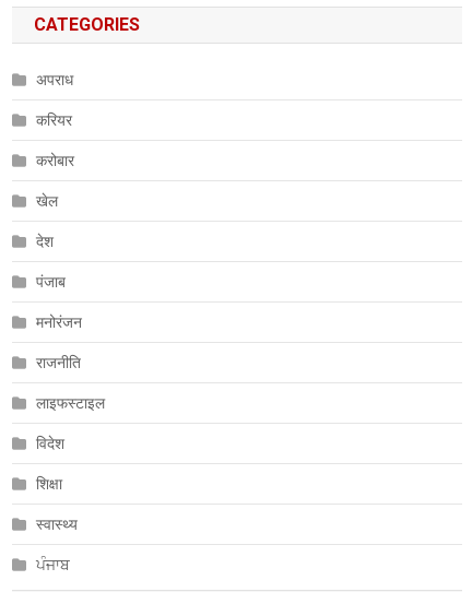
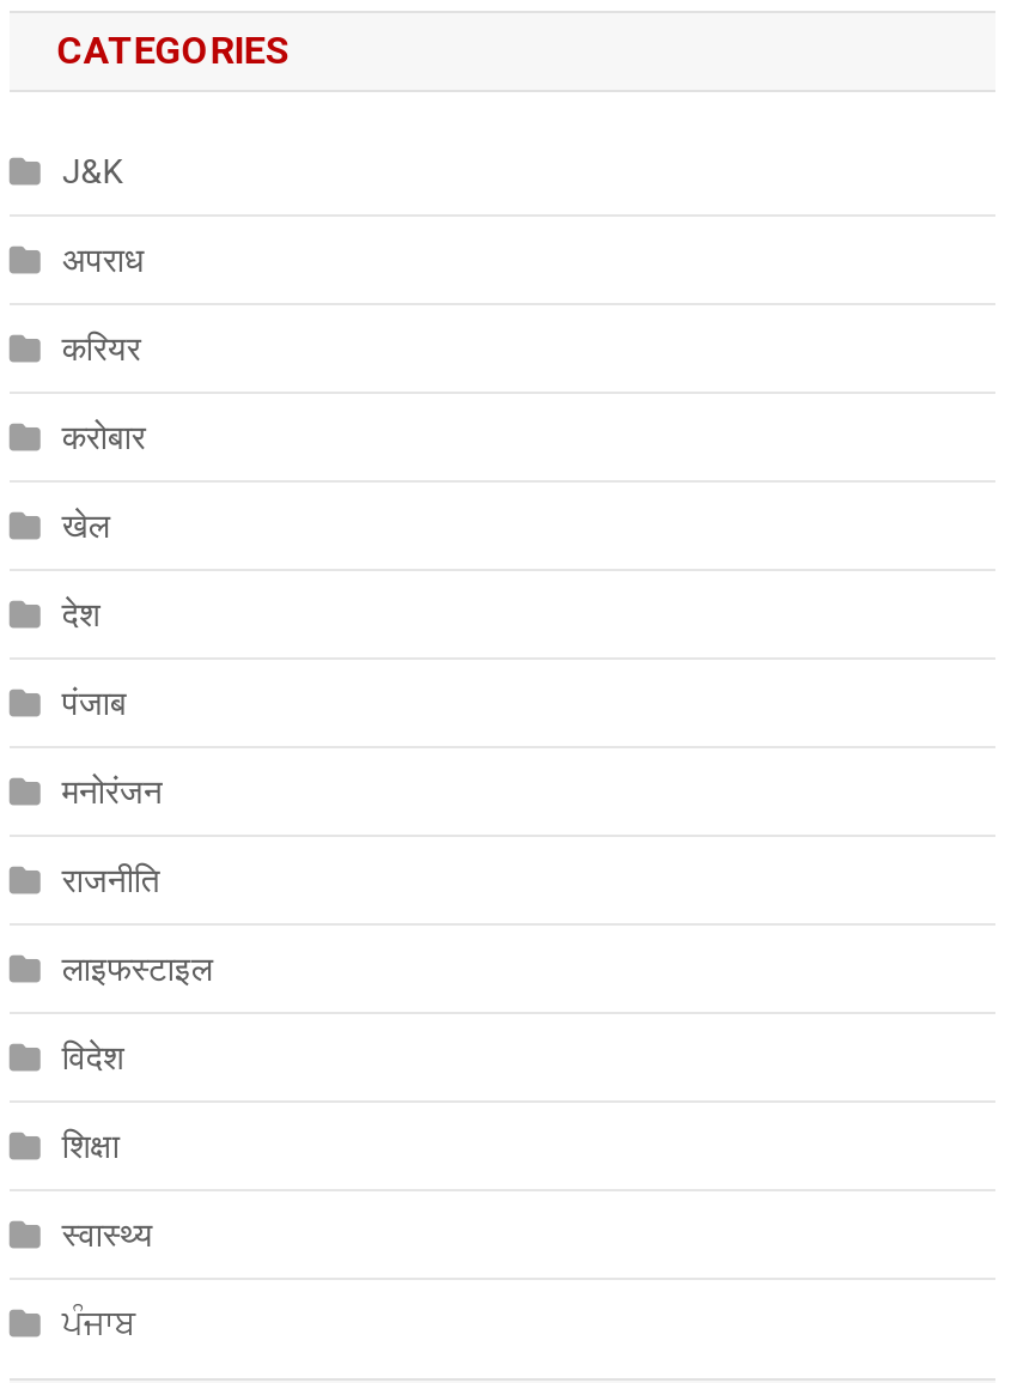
+ J&K
